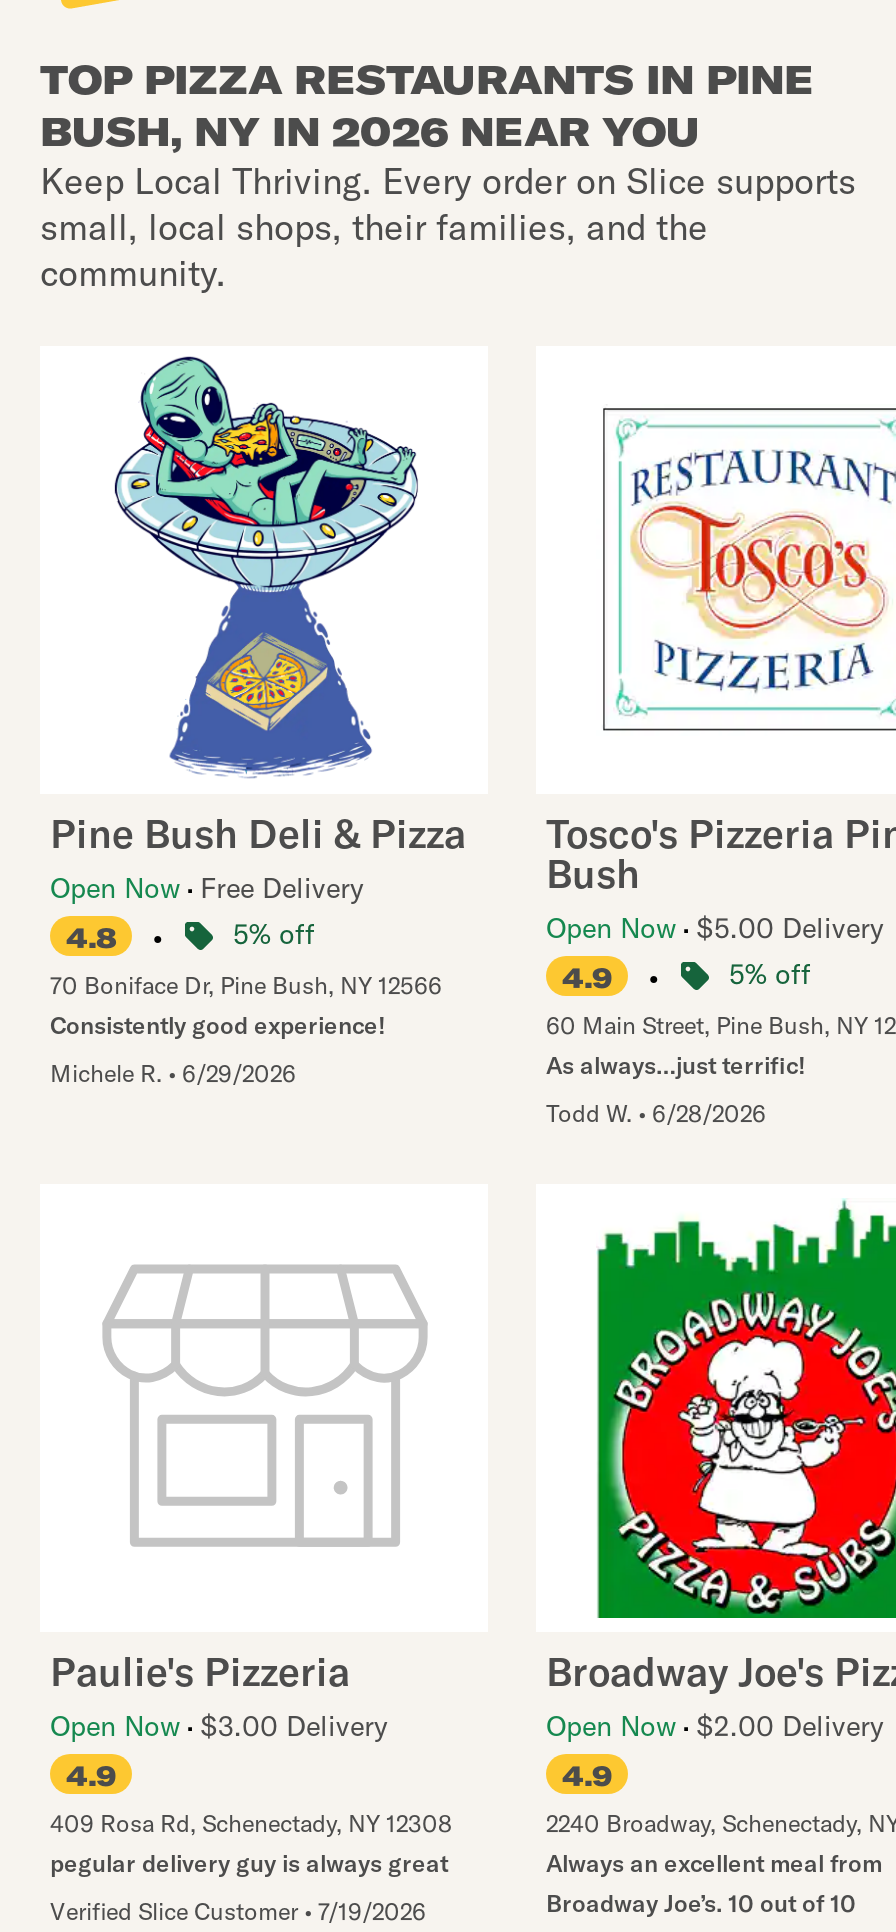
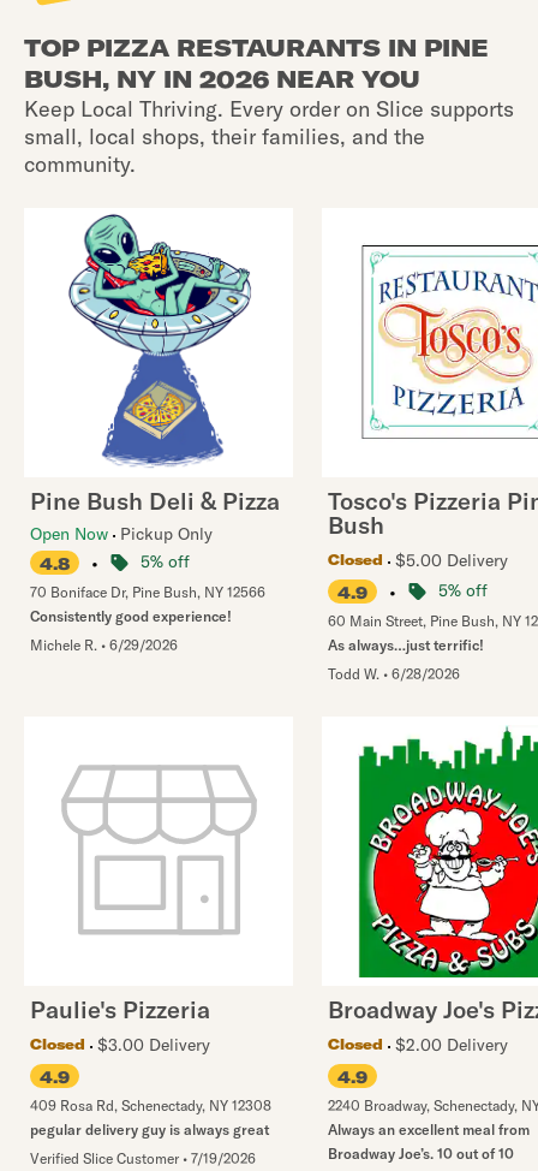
- Open Now Free Delivery
+ Open Now Pickup Only

- Open Now $5.00 Delivery
+ Closed
+ $5.00 Delivery

- Open Now $3.00 Delivery
+ Closed
+ $3.00 Delivery

- Open Now $2.00 Delivery
+ Closed
+ $2.00 Delivery
